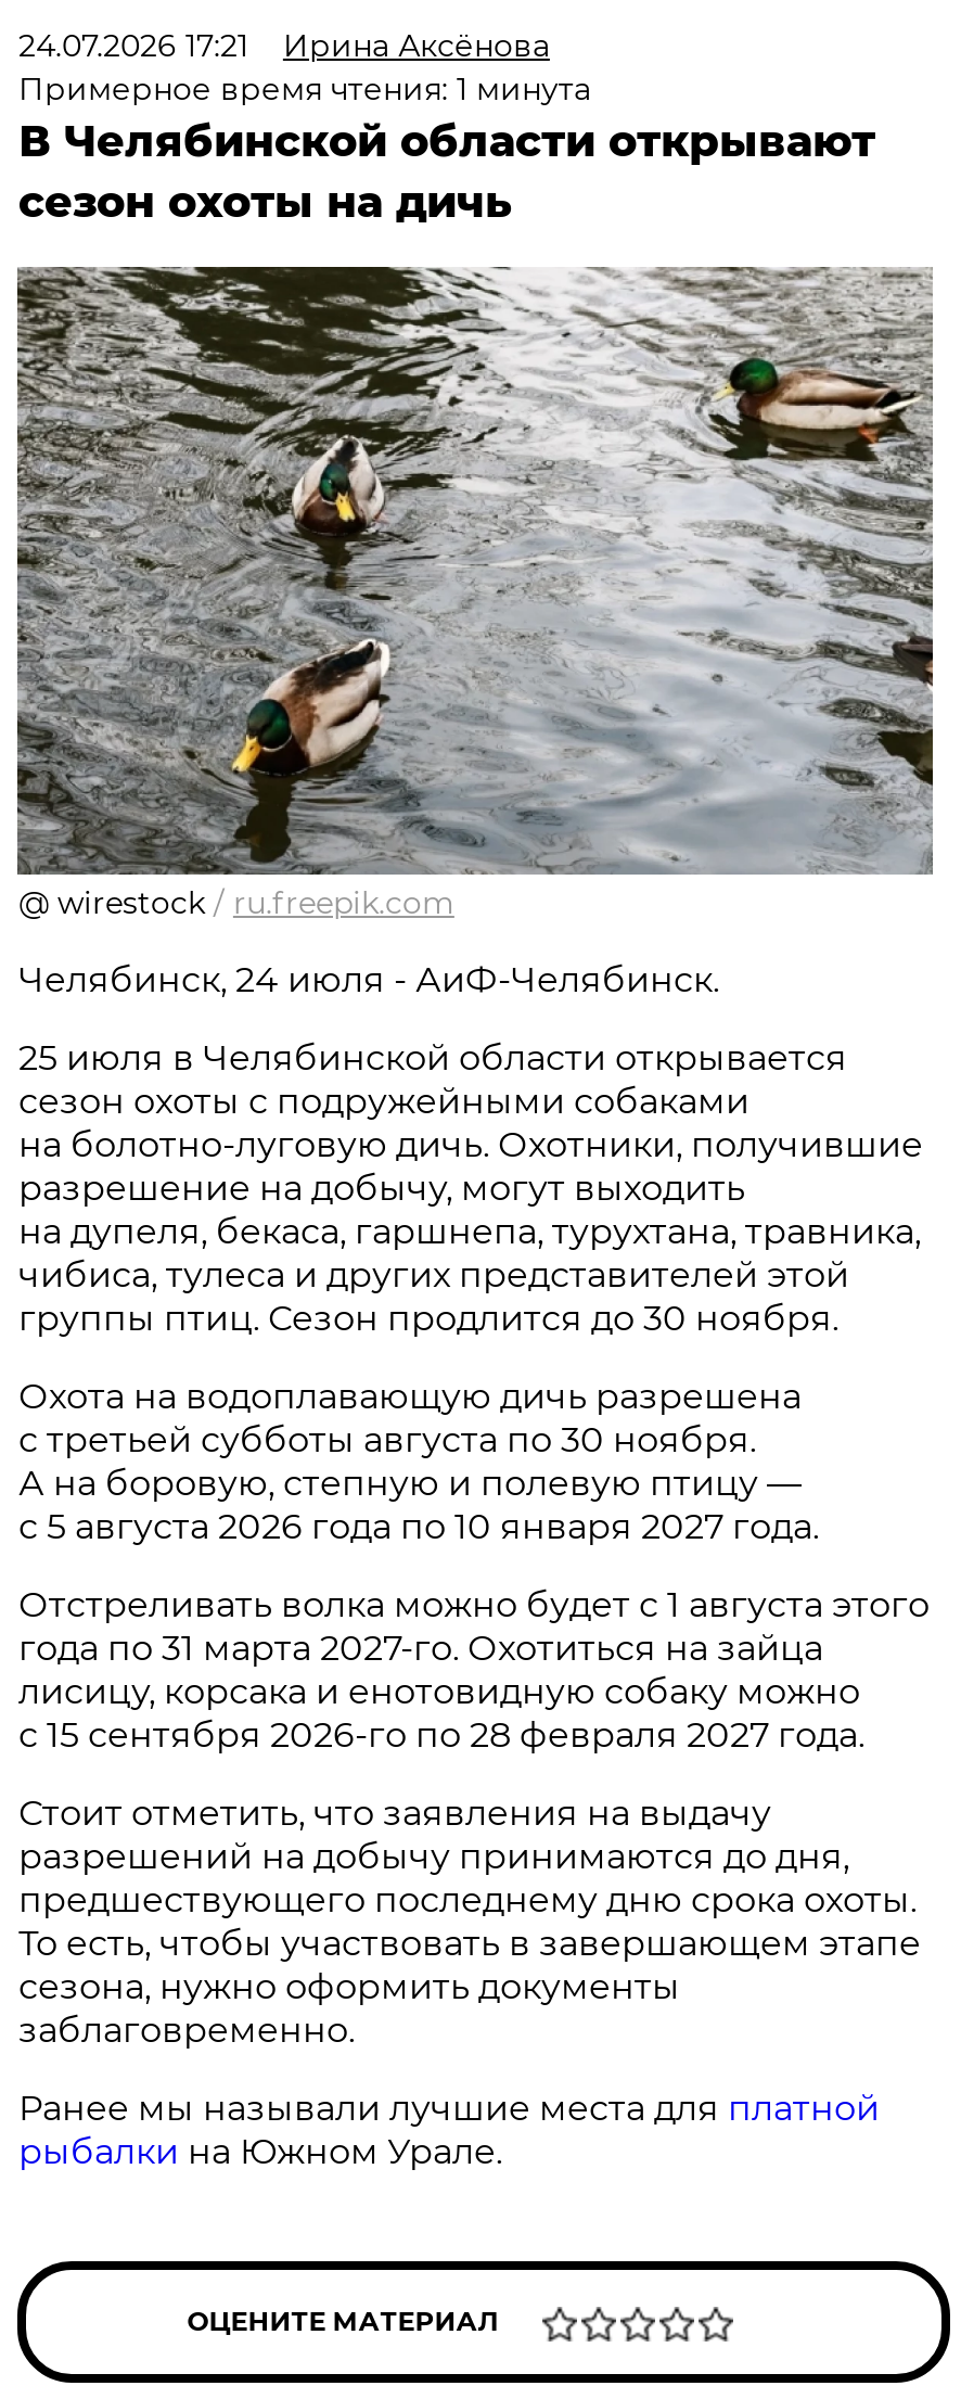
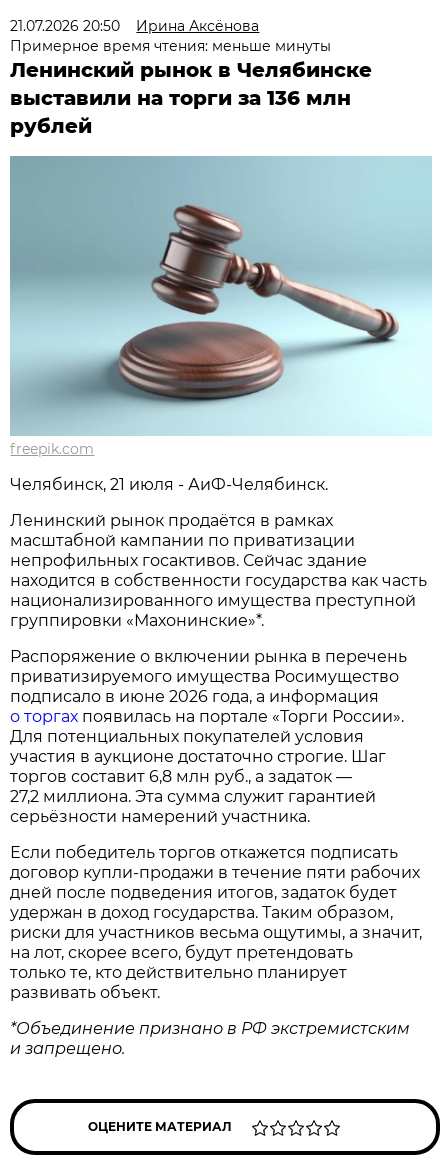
- 24.07.2026 17:21 Ирина Аксёнова
+ 21.07.2026 20:50 Ирина Аксёнова

- Примерное время чтения: 1 минута
- В Челябинской области открывают
- сезон охоты на дичь
+ Примерное время чтения: меньше минуты
+ Ленинский рынок в Челябинске
+ выставили на торги за 136 млн
+ рублей

- [image]
- @ wirestock / ru.freepik.com
- Челябинск, 24 июля - АиФ-Челябинск.
- 25 июля в Челябинской области открывается
- сезон охоты с подружейными собаками
- на болотно‑луговую дичь. Охотники, получившие
- разрешение на добычу, могут выходить
- на дупеля, бекаса, гаршнепа, турухтана, травника,
- чибиса, тулеса и других представителей этой
- группы птиц. Сезон продлится до 30 ноября.
- Охота на водоплавающую дичь разрешена
- с третьей субботы августа по 30 ноября.
- А на боровую, степную и полевую птицу —
- с 5 августа 2026 года по 10 января 2027 года.
- Отстреливать волка можно будет с 1 августа этого
- года по 31 марта 2027-го. Охотиться на зайца
- лисицу, корсака и енотовидную собаку можно
- с 15 сентября 2026-го по 28 февраля 2027 года.
- Стоит отметить, что заявления на выдачу
- разрешений на добычу принимаются до дня,
- предшествующего последнему дню срока охоты.
- То есть, чтобы участвовать в завершающем этапе
- сезона, нужно оформить документы
- заблаговременно.
- Ранее мы называли лучшие места для платной
- рыбалки на Южном Урале.
+ [image]
+ freepik.com
+ Челябинск, 21 июля - АиФ-Челябинск.
+ Ленинский рынок продаётся в рамках
+ масштабной кампании по приватизации
+ непрофильных госактивов. Сейчас здание
+ находится в собственности государства как часть
+ национализированного имущества преступной
+ группировки «Махонинские»*.
+ Распоряжение о включении рынка в перечень
+ приватизируемого имущества Росимущество
+ подписало в июне 2026 года, а информация
+ о торгах появилась на портале «Торги России».
+ Для потенциальных покупателей условия
+ участия в аукционе достаточно строгие. Шаг
+ торгов составит 6,8 млн руб., а задаток —
+ 27,2 миллиона. Эта сумма служит гарантией
+ серьёзности намерений участника.
+ Если победитель торгов откажется подписать
+ договор купли‑продажи в течение пяти рабочих
+ дней после подведения итогов, задаток будет
+ удержан в доход государства. Таким образом,
+ риски для участников весьма ощутимы, а значит,
+ на лот, скорее всего, будут претендовать
+ только те, кто действительно планирует
+ развивать объект.
+ *Объединение признано в РФ экстремистским
+ и запрещено.
